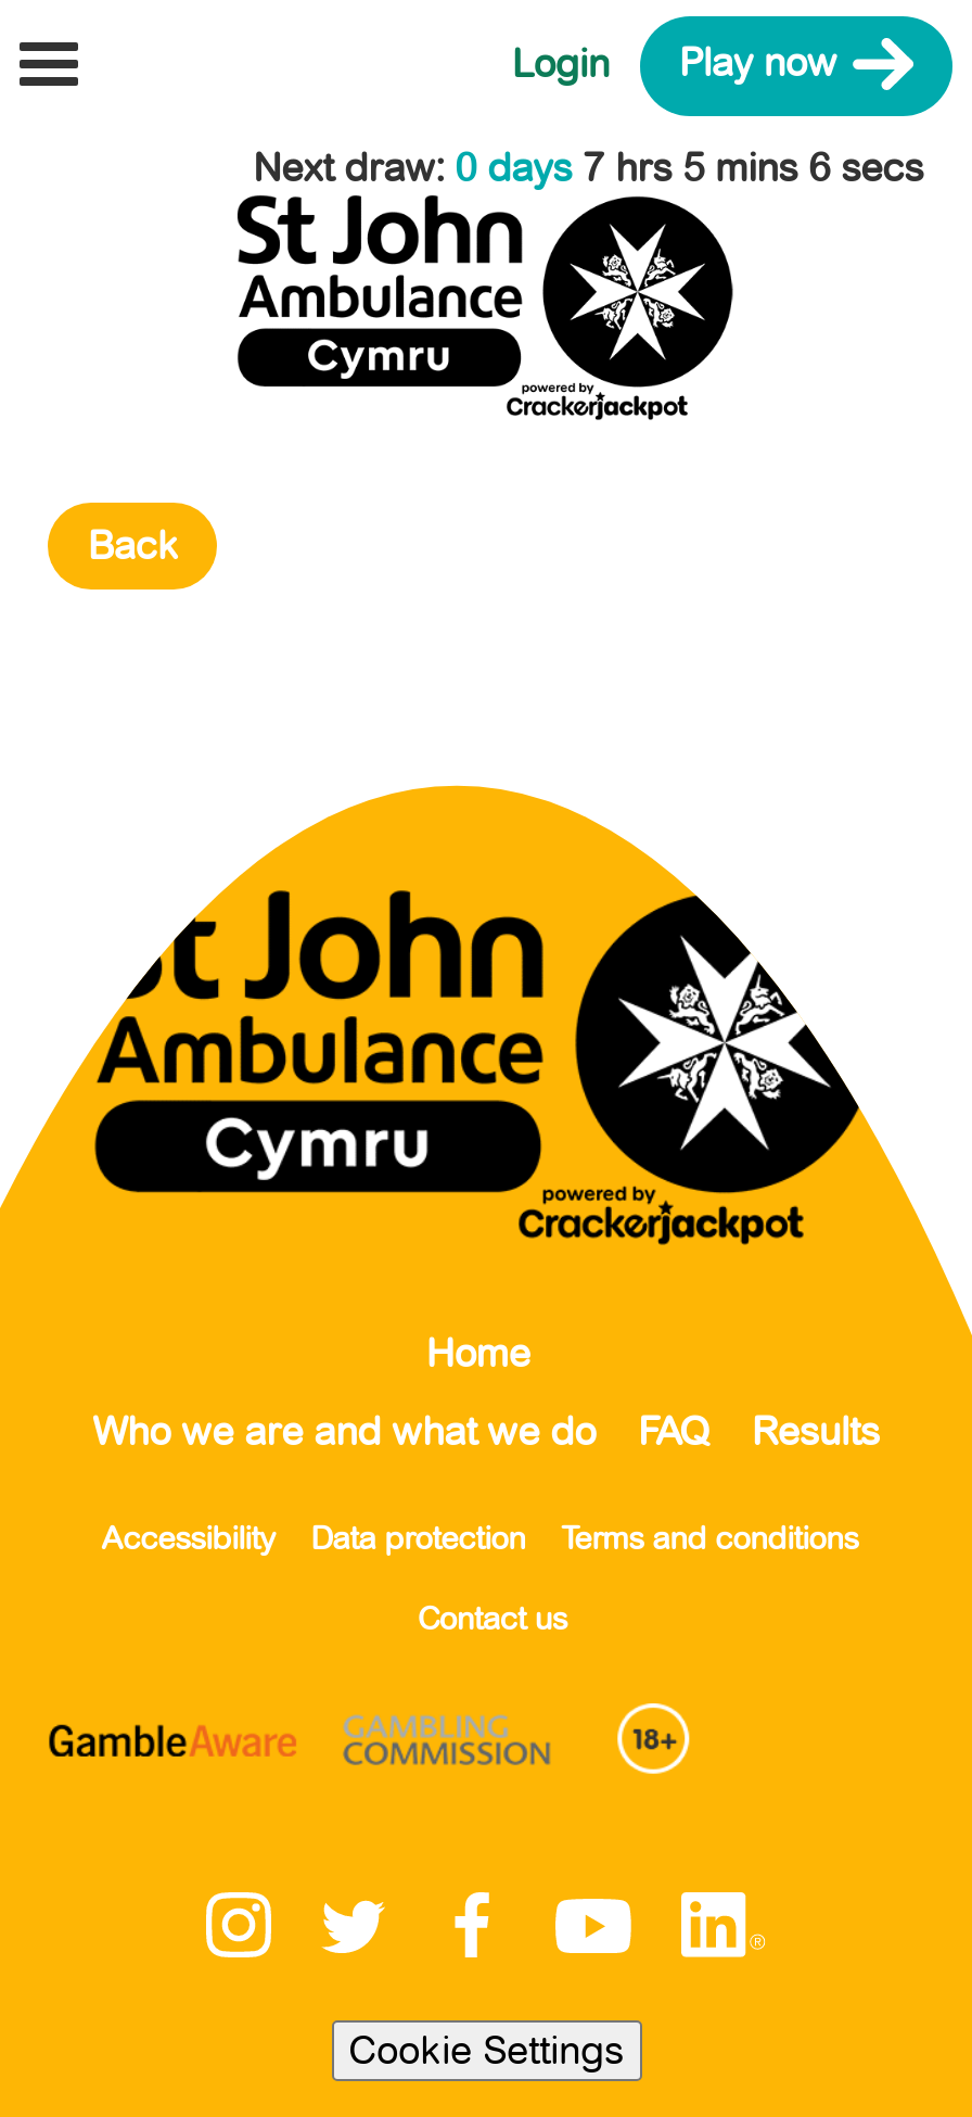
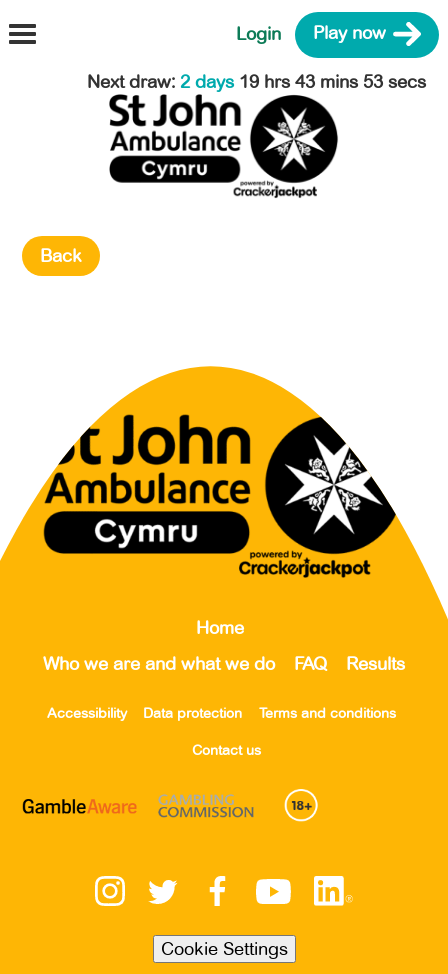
- Next draw: 0 days 7 hrs 5 mins 6 secs
+ Next draw: 2 days 19 hrs 43 mins 53 secs
